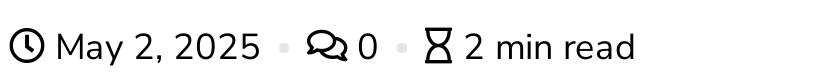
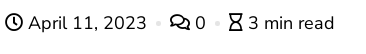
- May 2, 2025
+ April 11, 2023

- 2 min read
+ 3 min read
